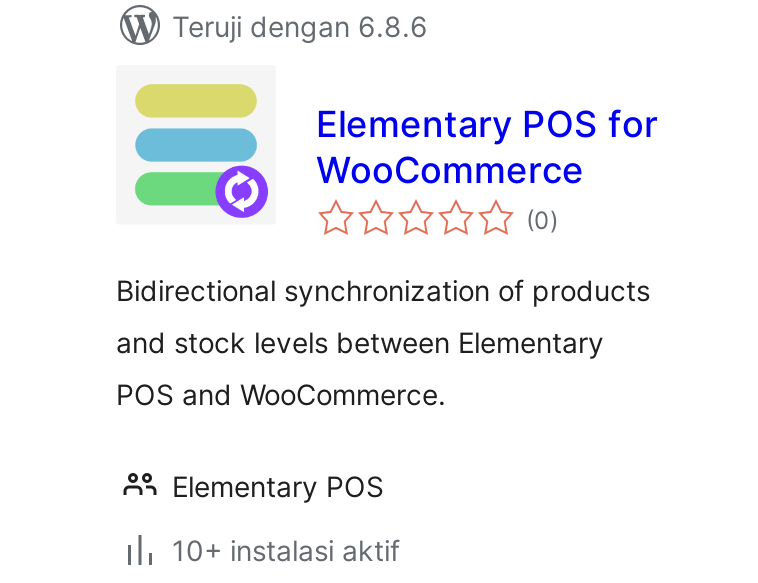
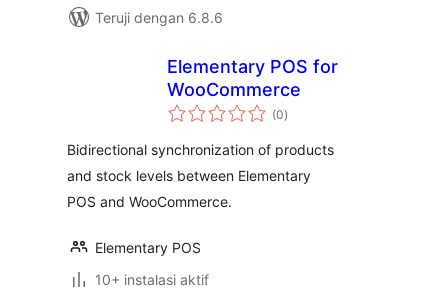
- [image]
